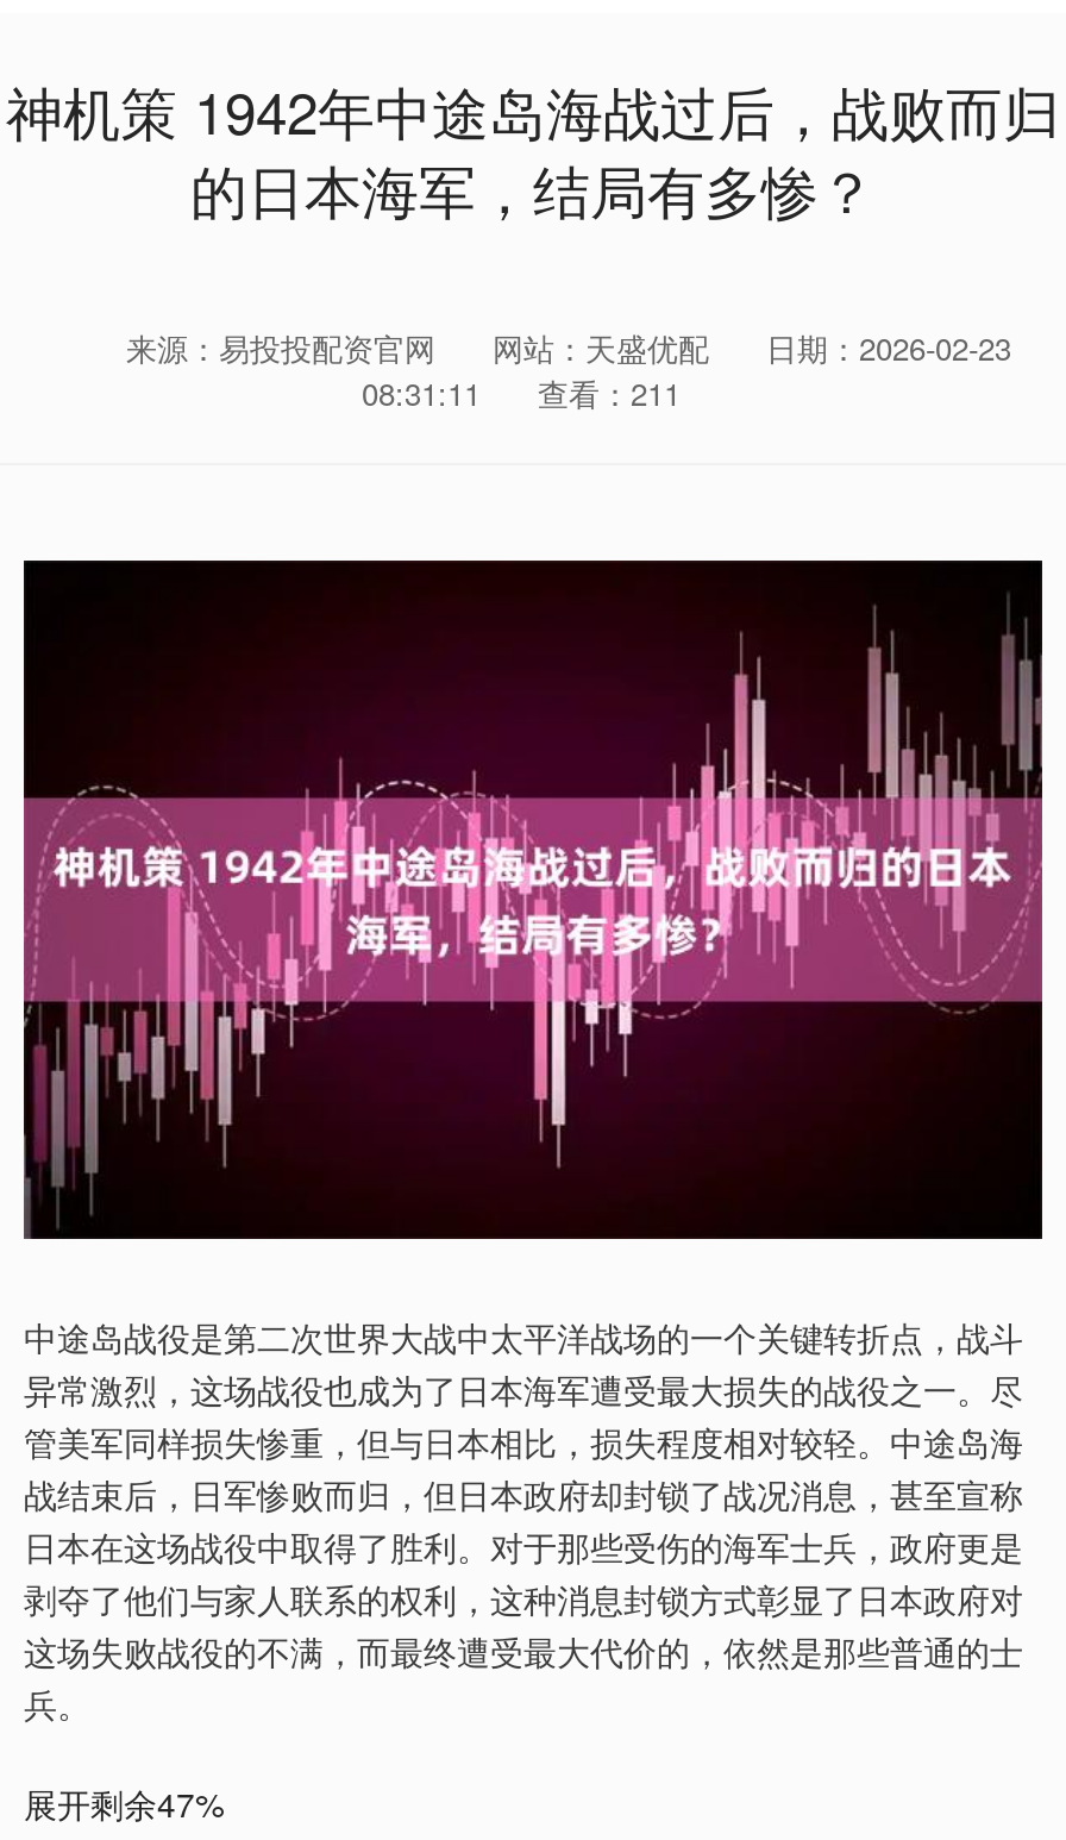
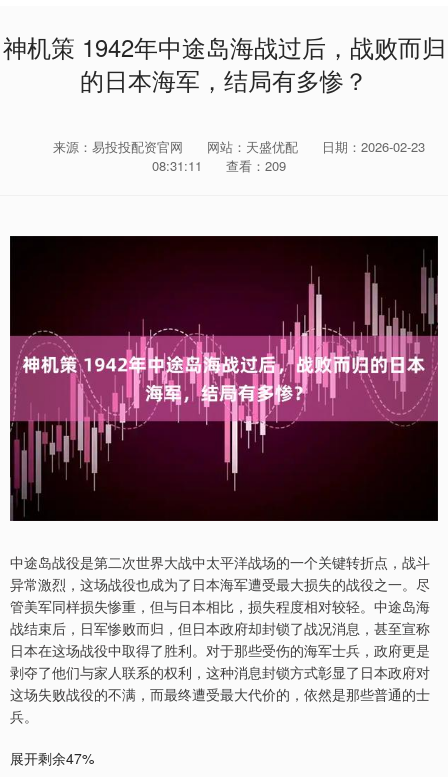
- 08:31:11 查看：211
+ 08:31:11 查看：209
